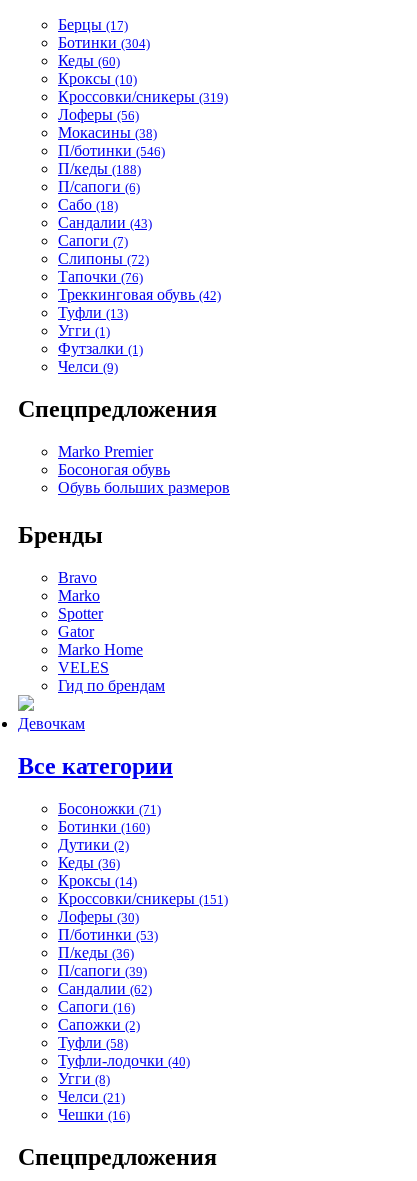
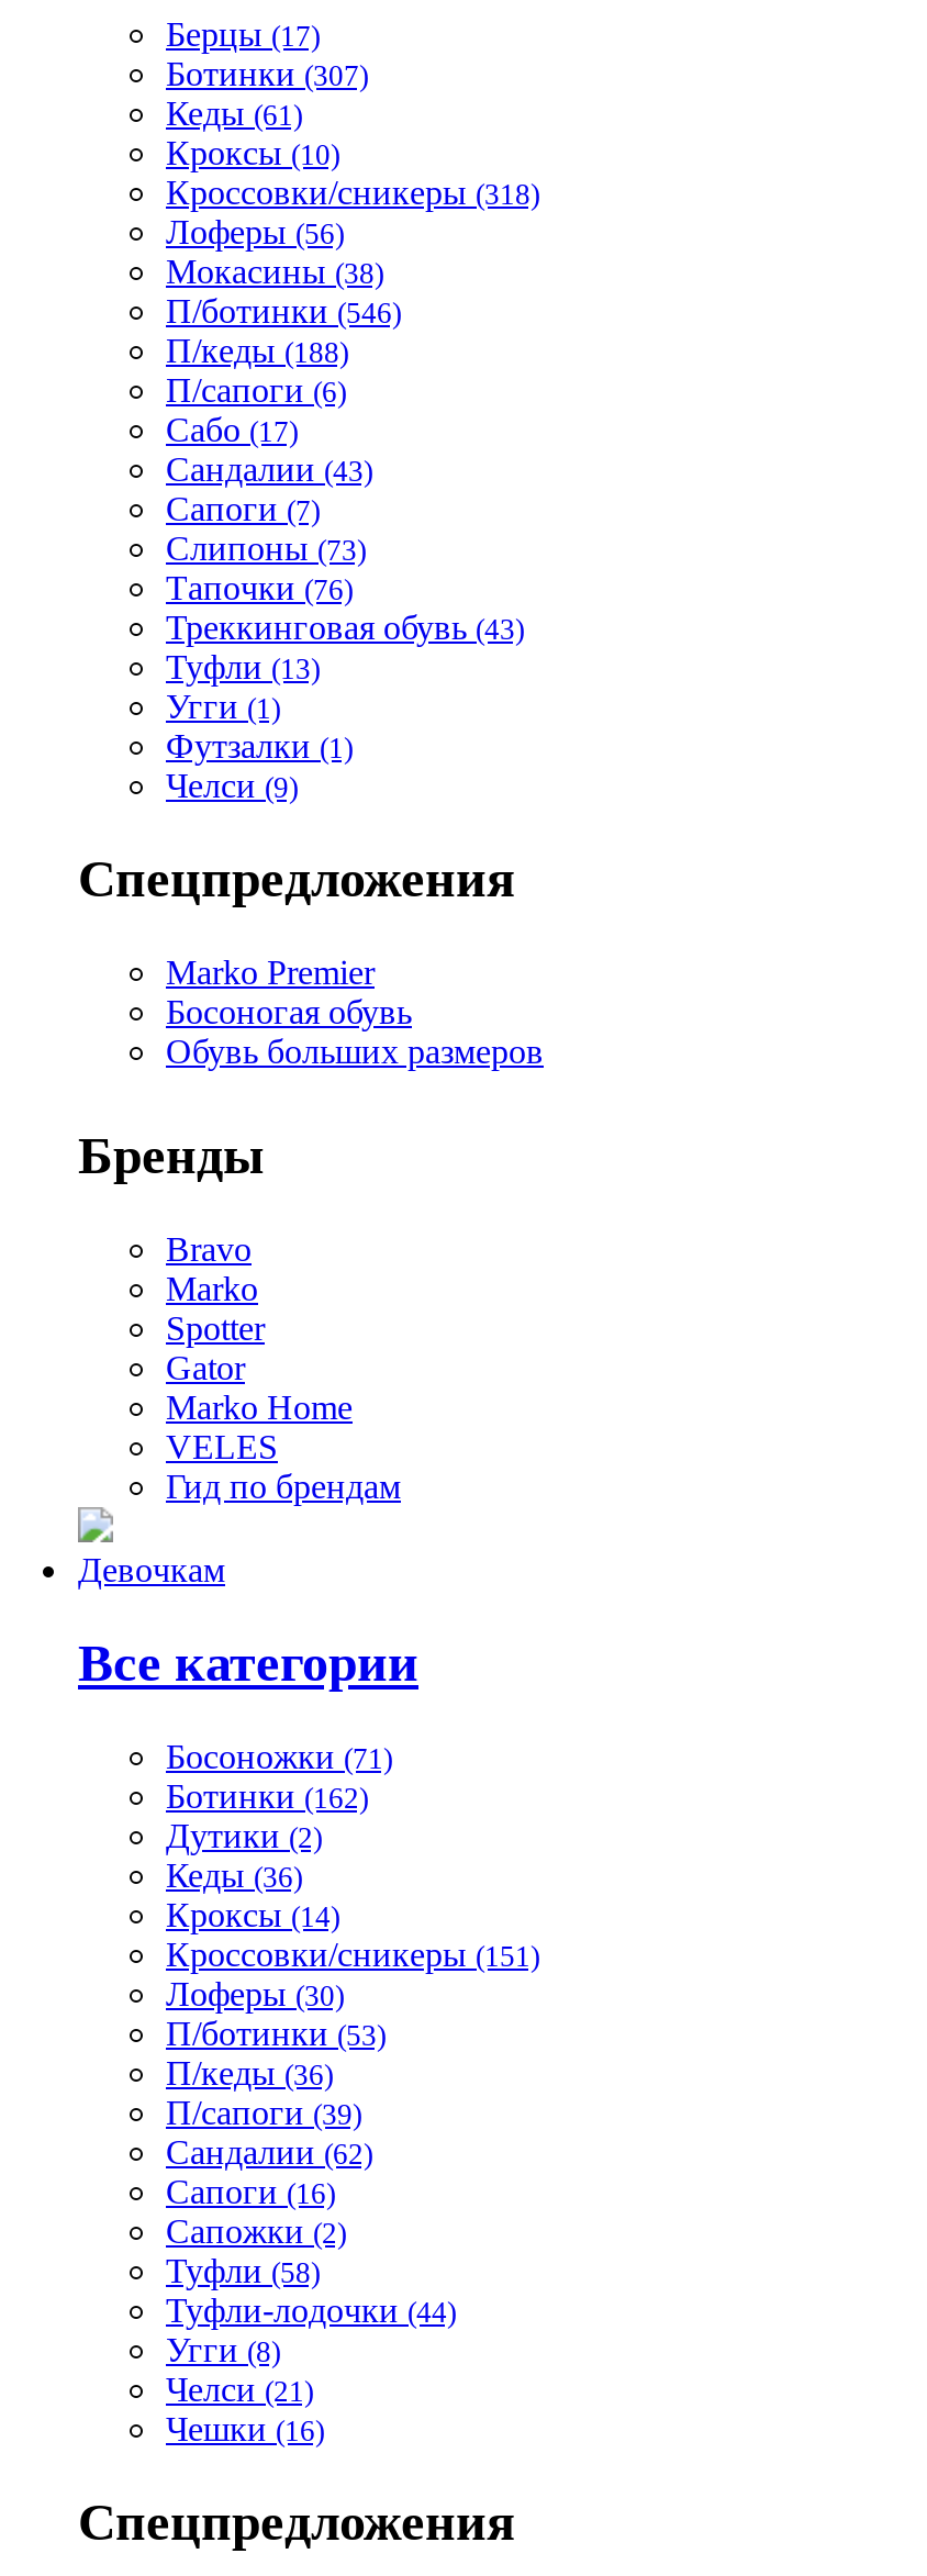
- Ботинки (304)
+ Ботинки (307)

- Кеды (60)
+ Кеды (61)

- Кроссовки/сникеры (319)
+ Кроссовки/сникеры (318)

- Сабо (18)
+ Сабо (17)

- Слипоны (72)
+ Слипоны (73)

- Треккинговая обувь (42)
+ Треккинговая обувь (43)

- Ботинки (160)
+ Ботинки (162)

- Туфли-лодочки (40)
+ Туфли-лодочки (44)
